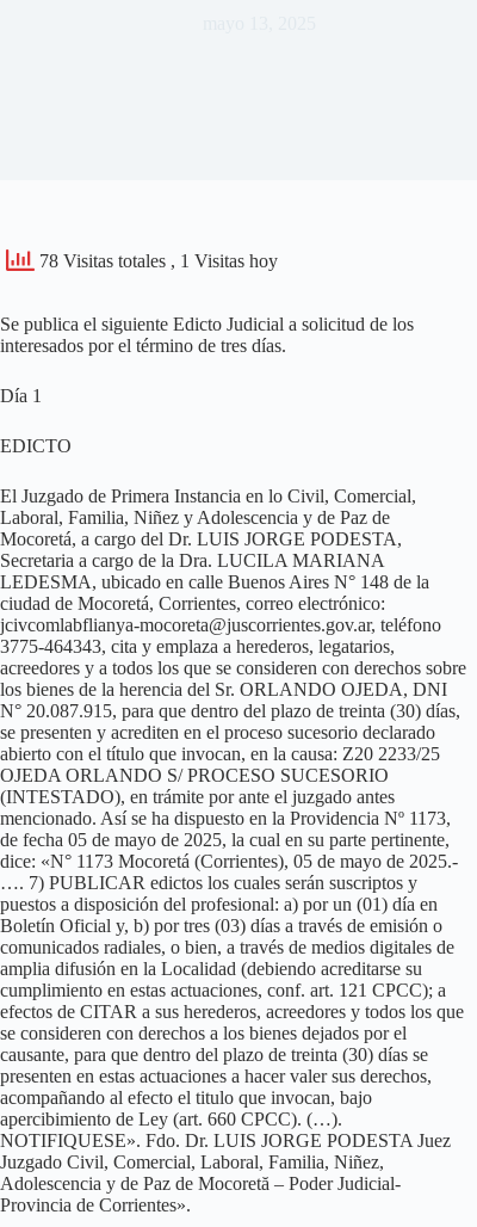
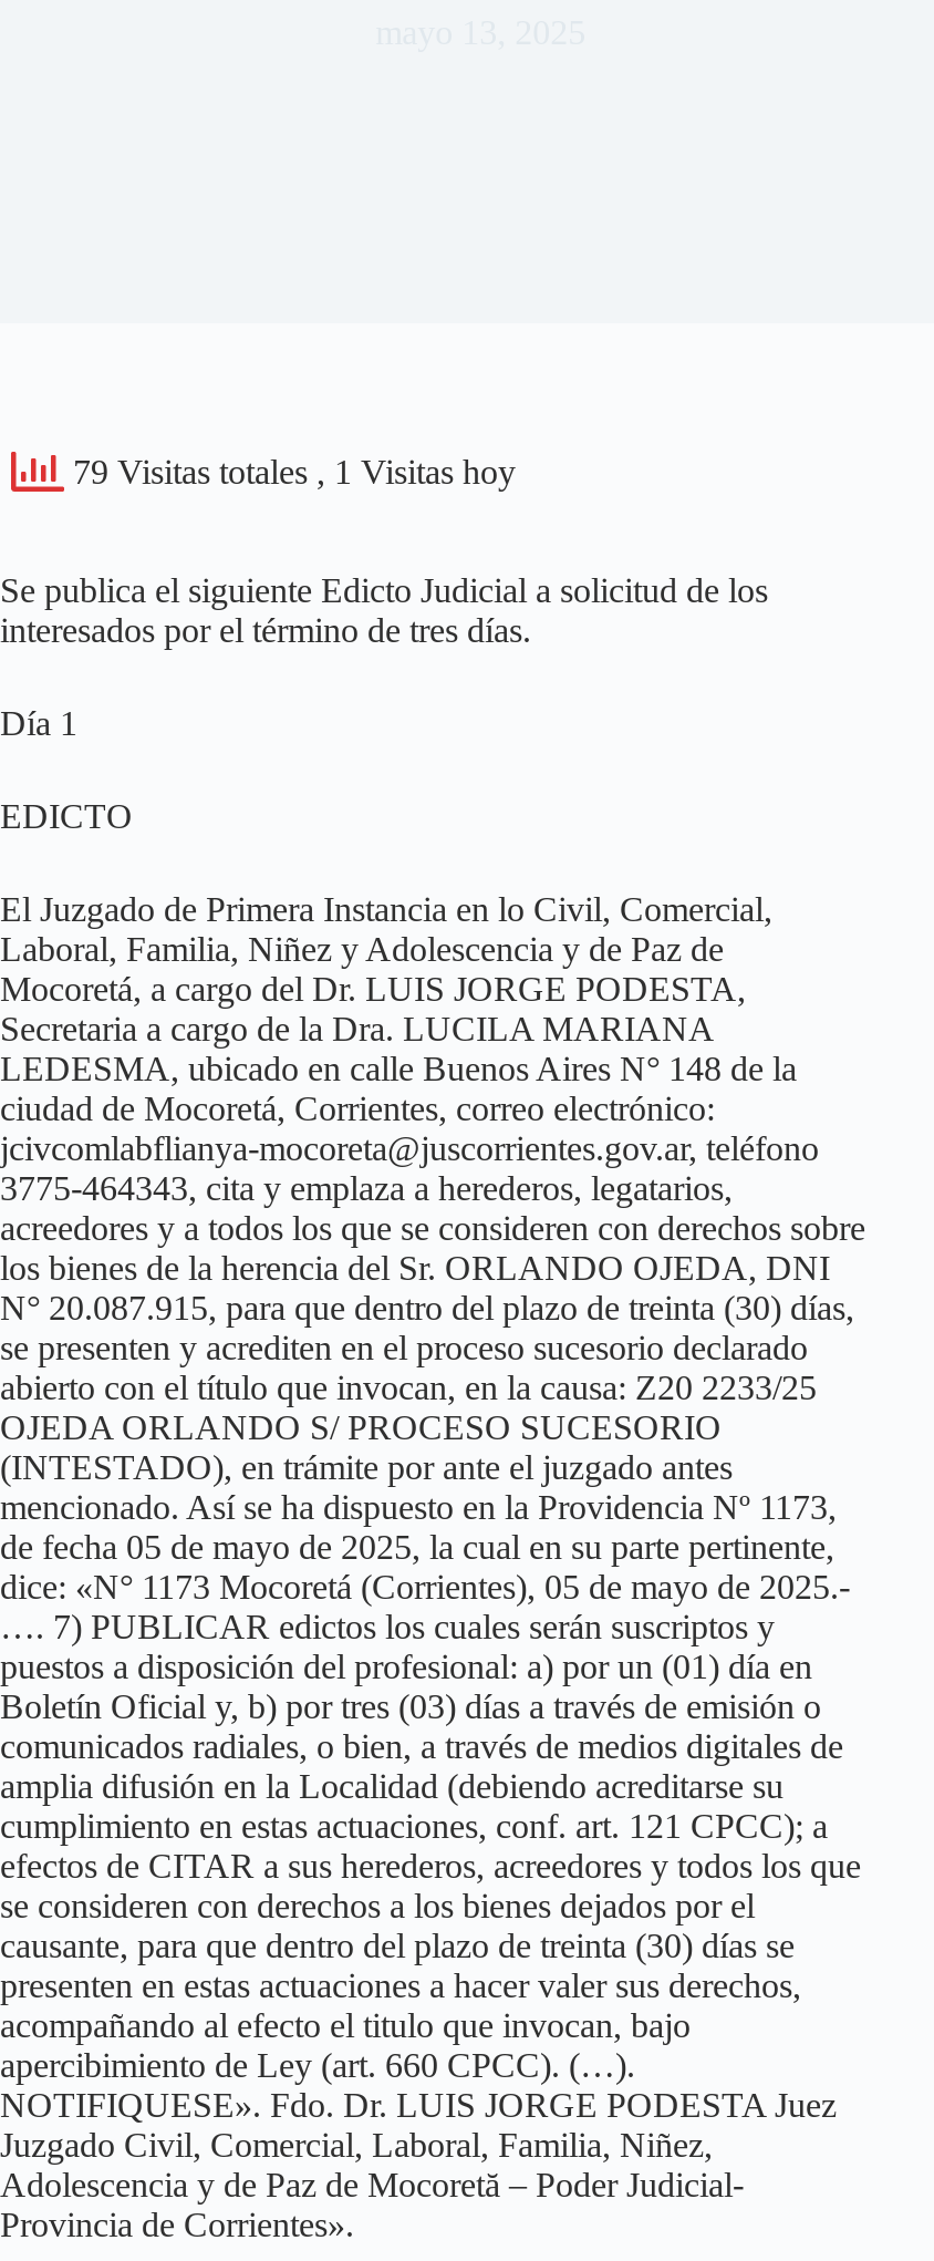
- 78 Visitas totales, 1 Visitas hoy
+ 79 Visitas totales, 1 Visitas hoy
